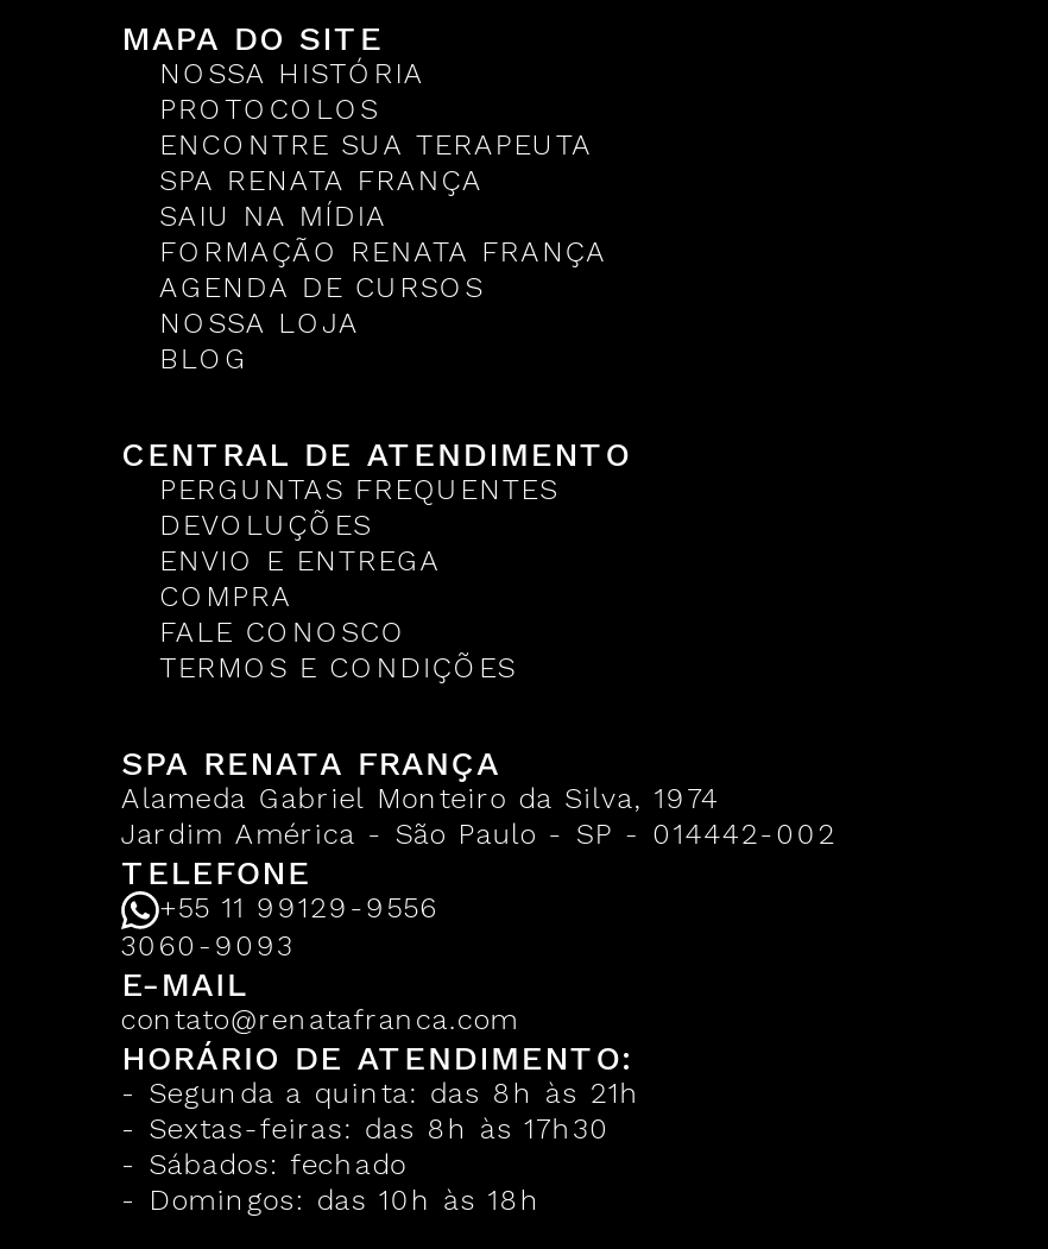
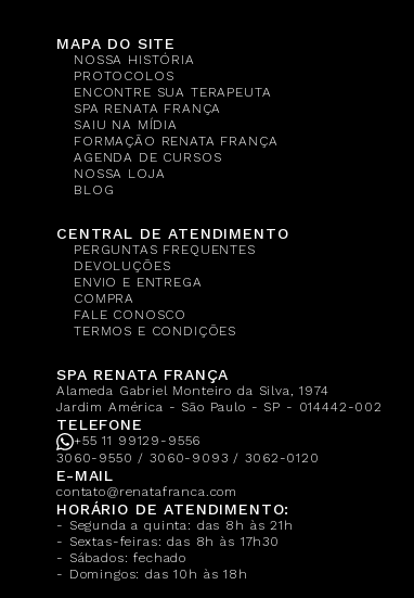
- 3060-9093
+ 3060-9550 / 3060-9093 / 3062-0120
